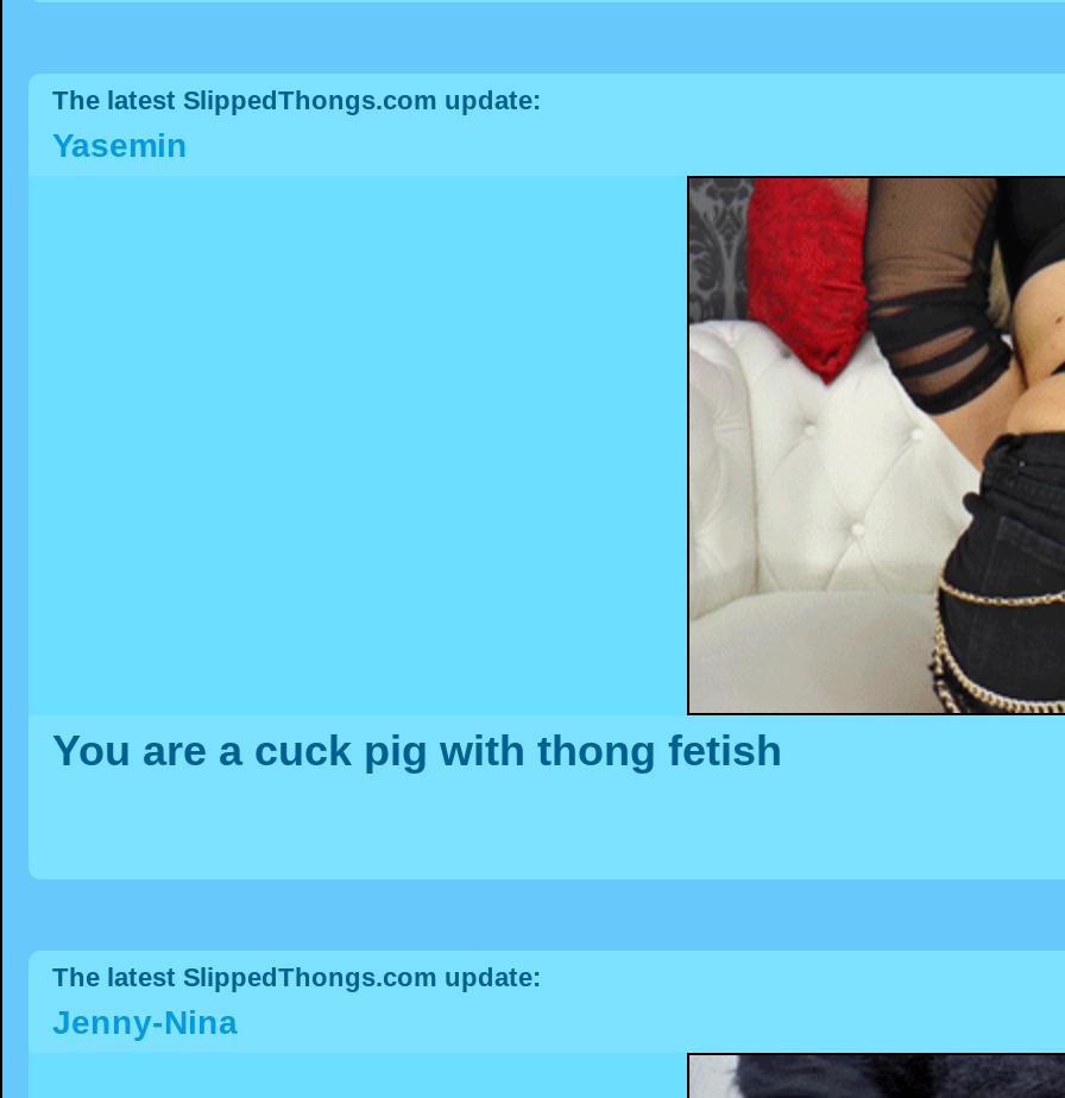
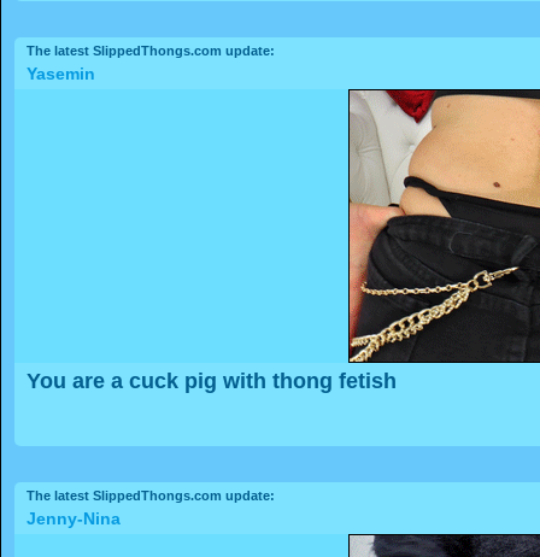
- [image]
+ [image]
